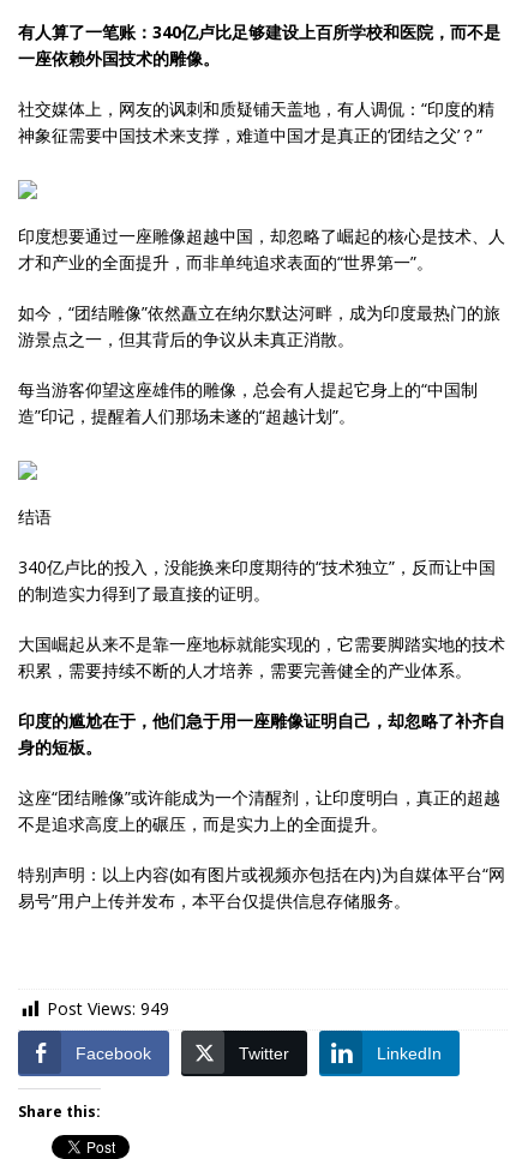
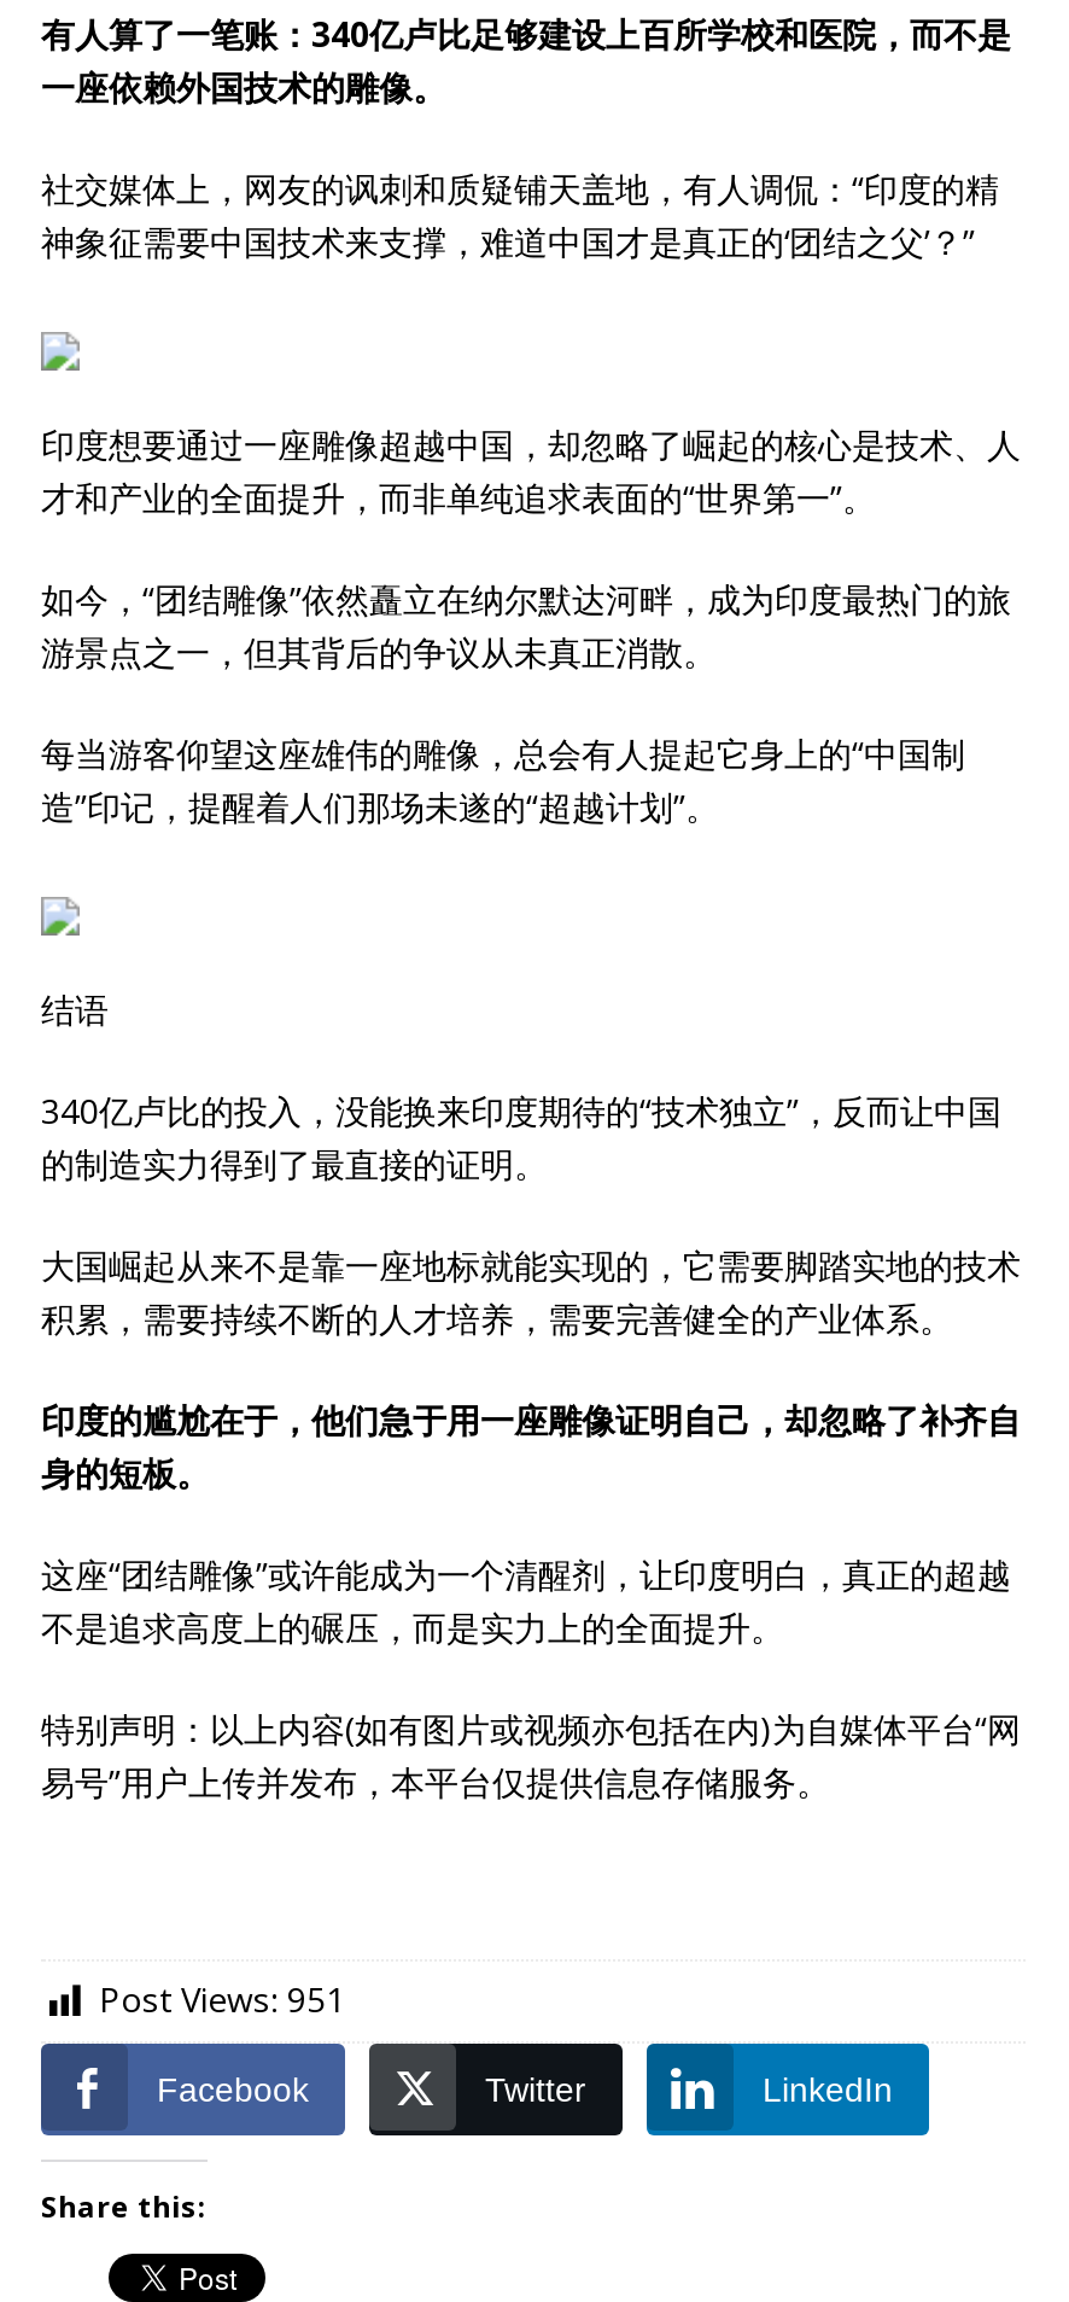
- Post Views: 949
+ Post Views: 951
